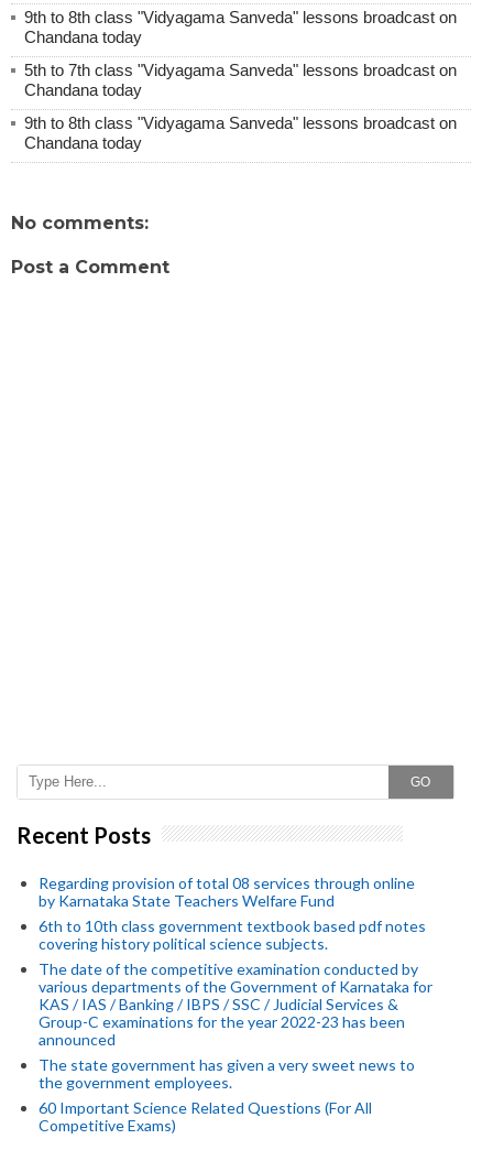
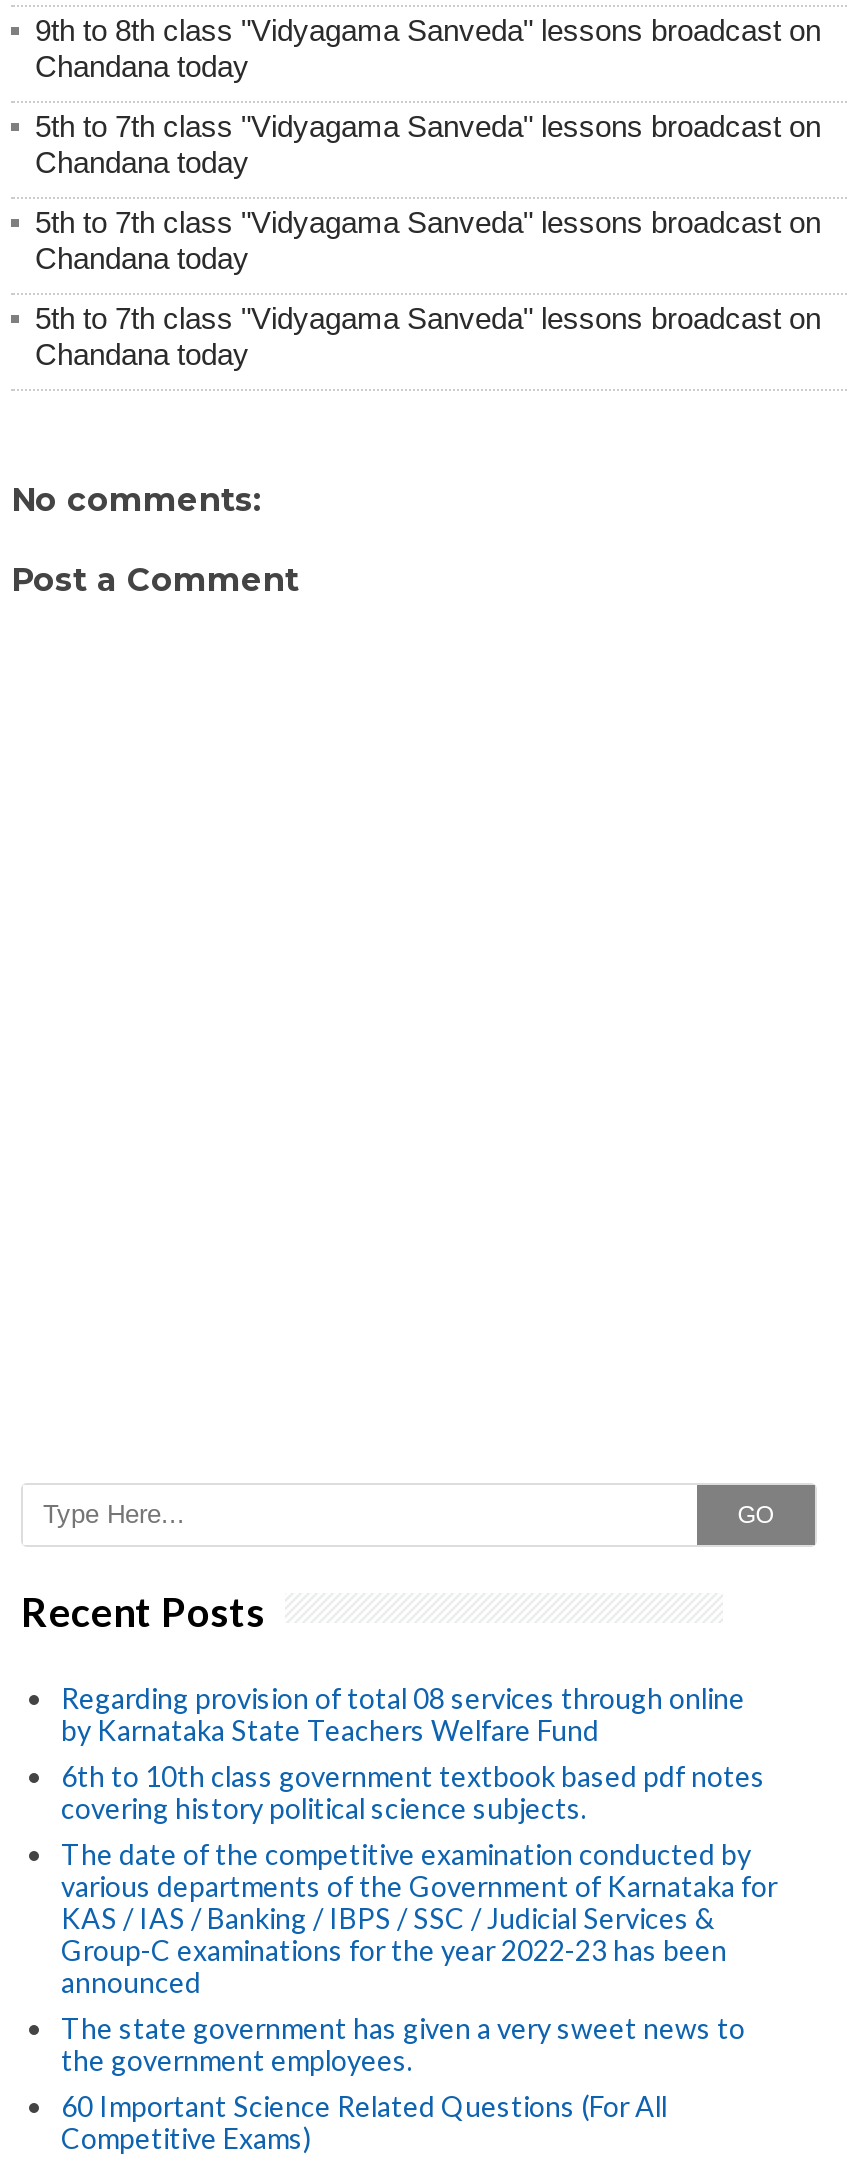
- 9th to 8th class "Vidyagama Sanveda" lessons broadcast on
+ 5th to 7th class "Vidyagama Sanveda" lessons broadcast on
+ Chandana today
+ 5th to 7th class "Vidyagama Sanveda" lessons broadcast on
